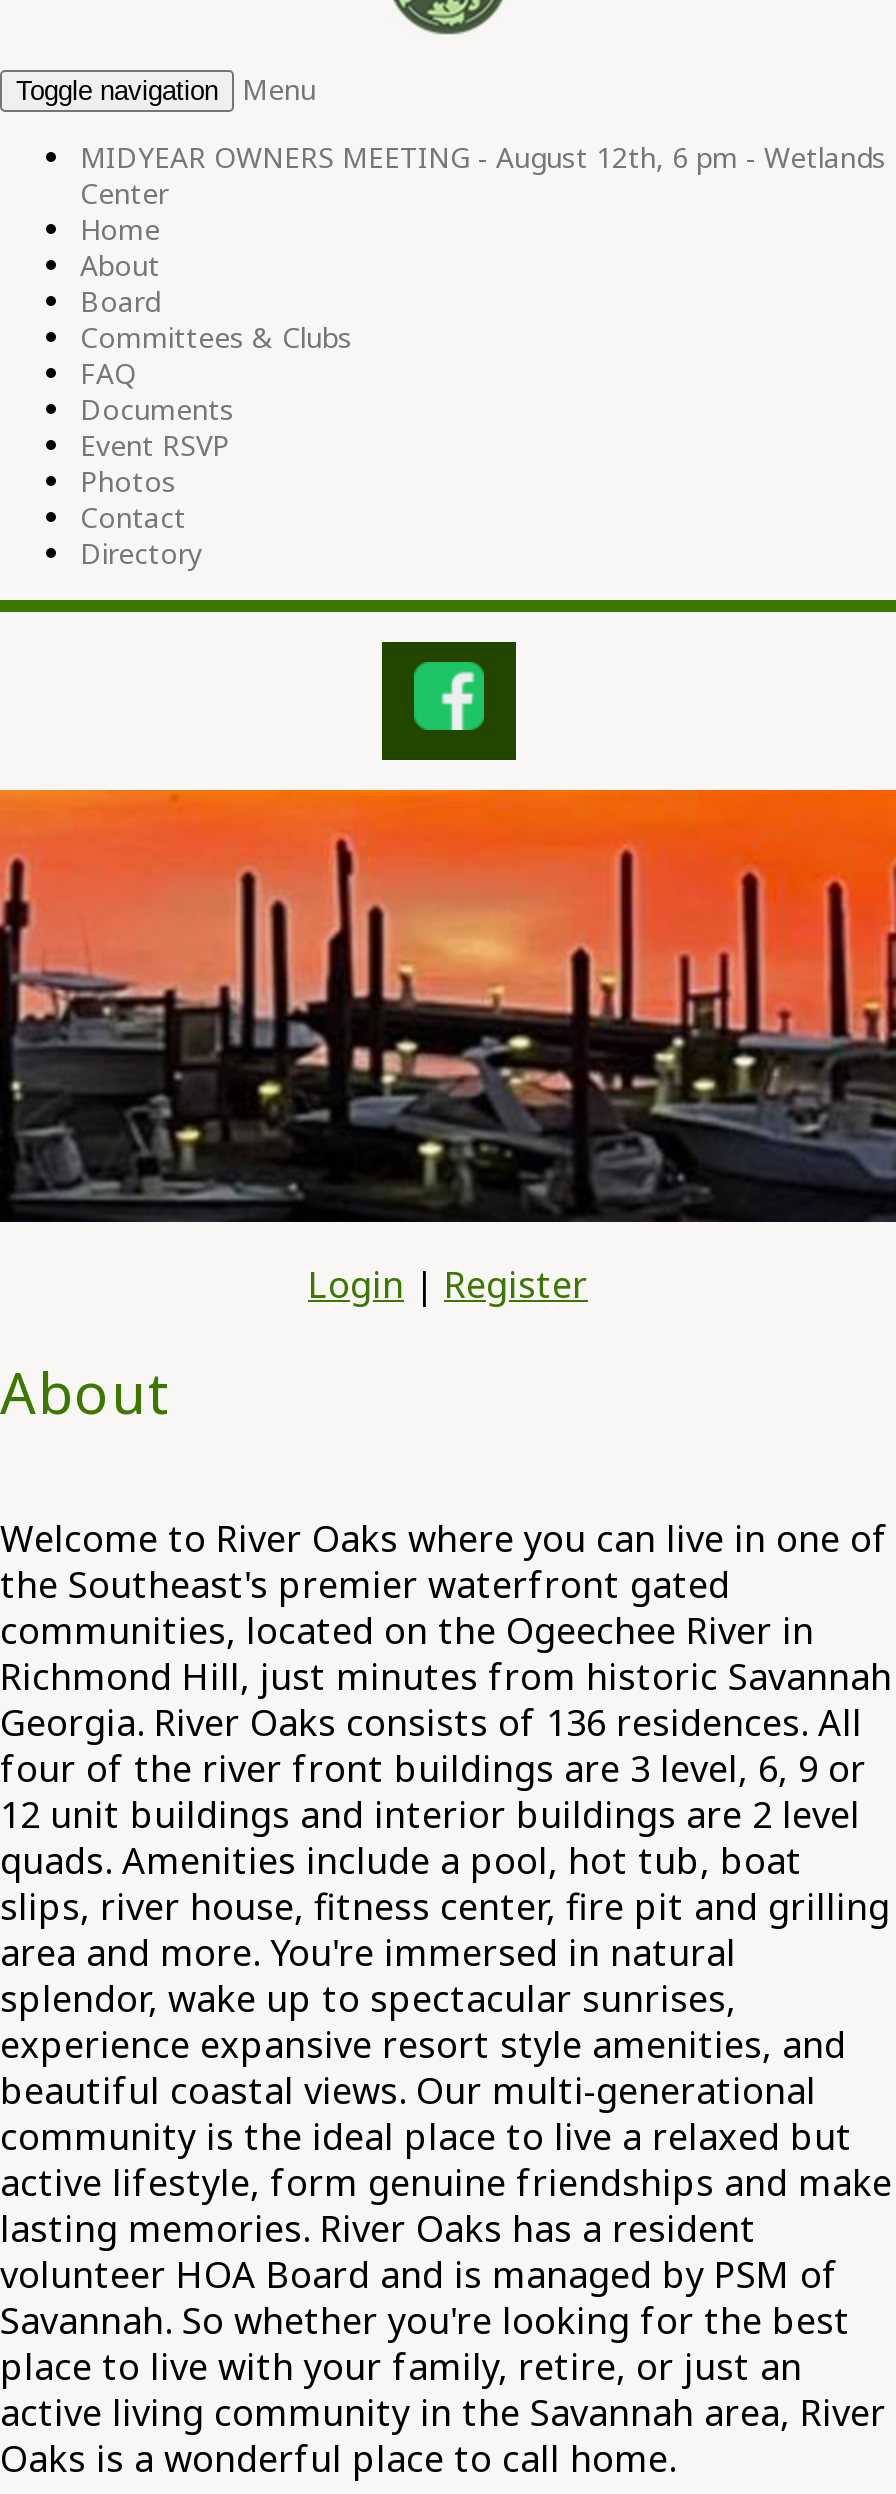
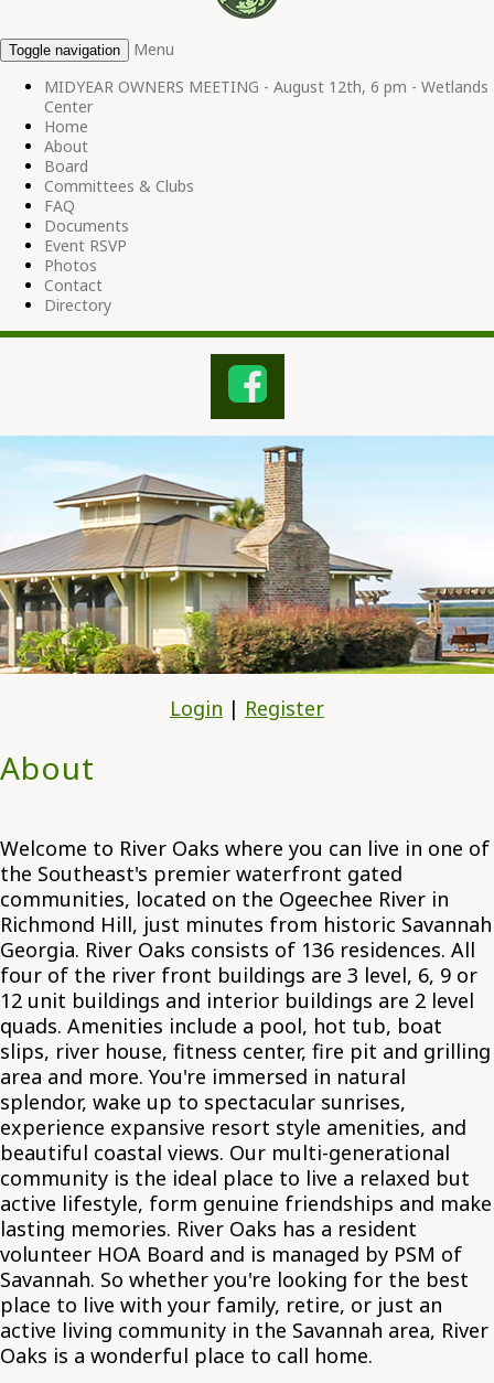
- [image]
+ [image]
